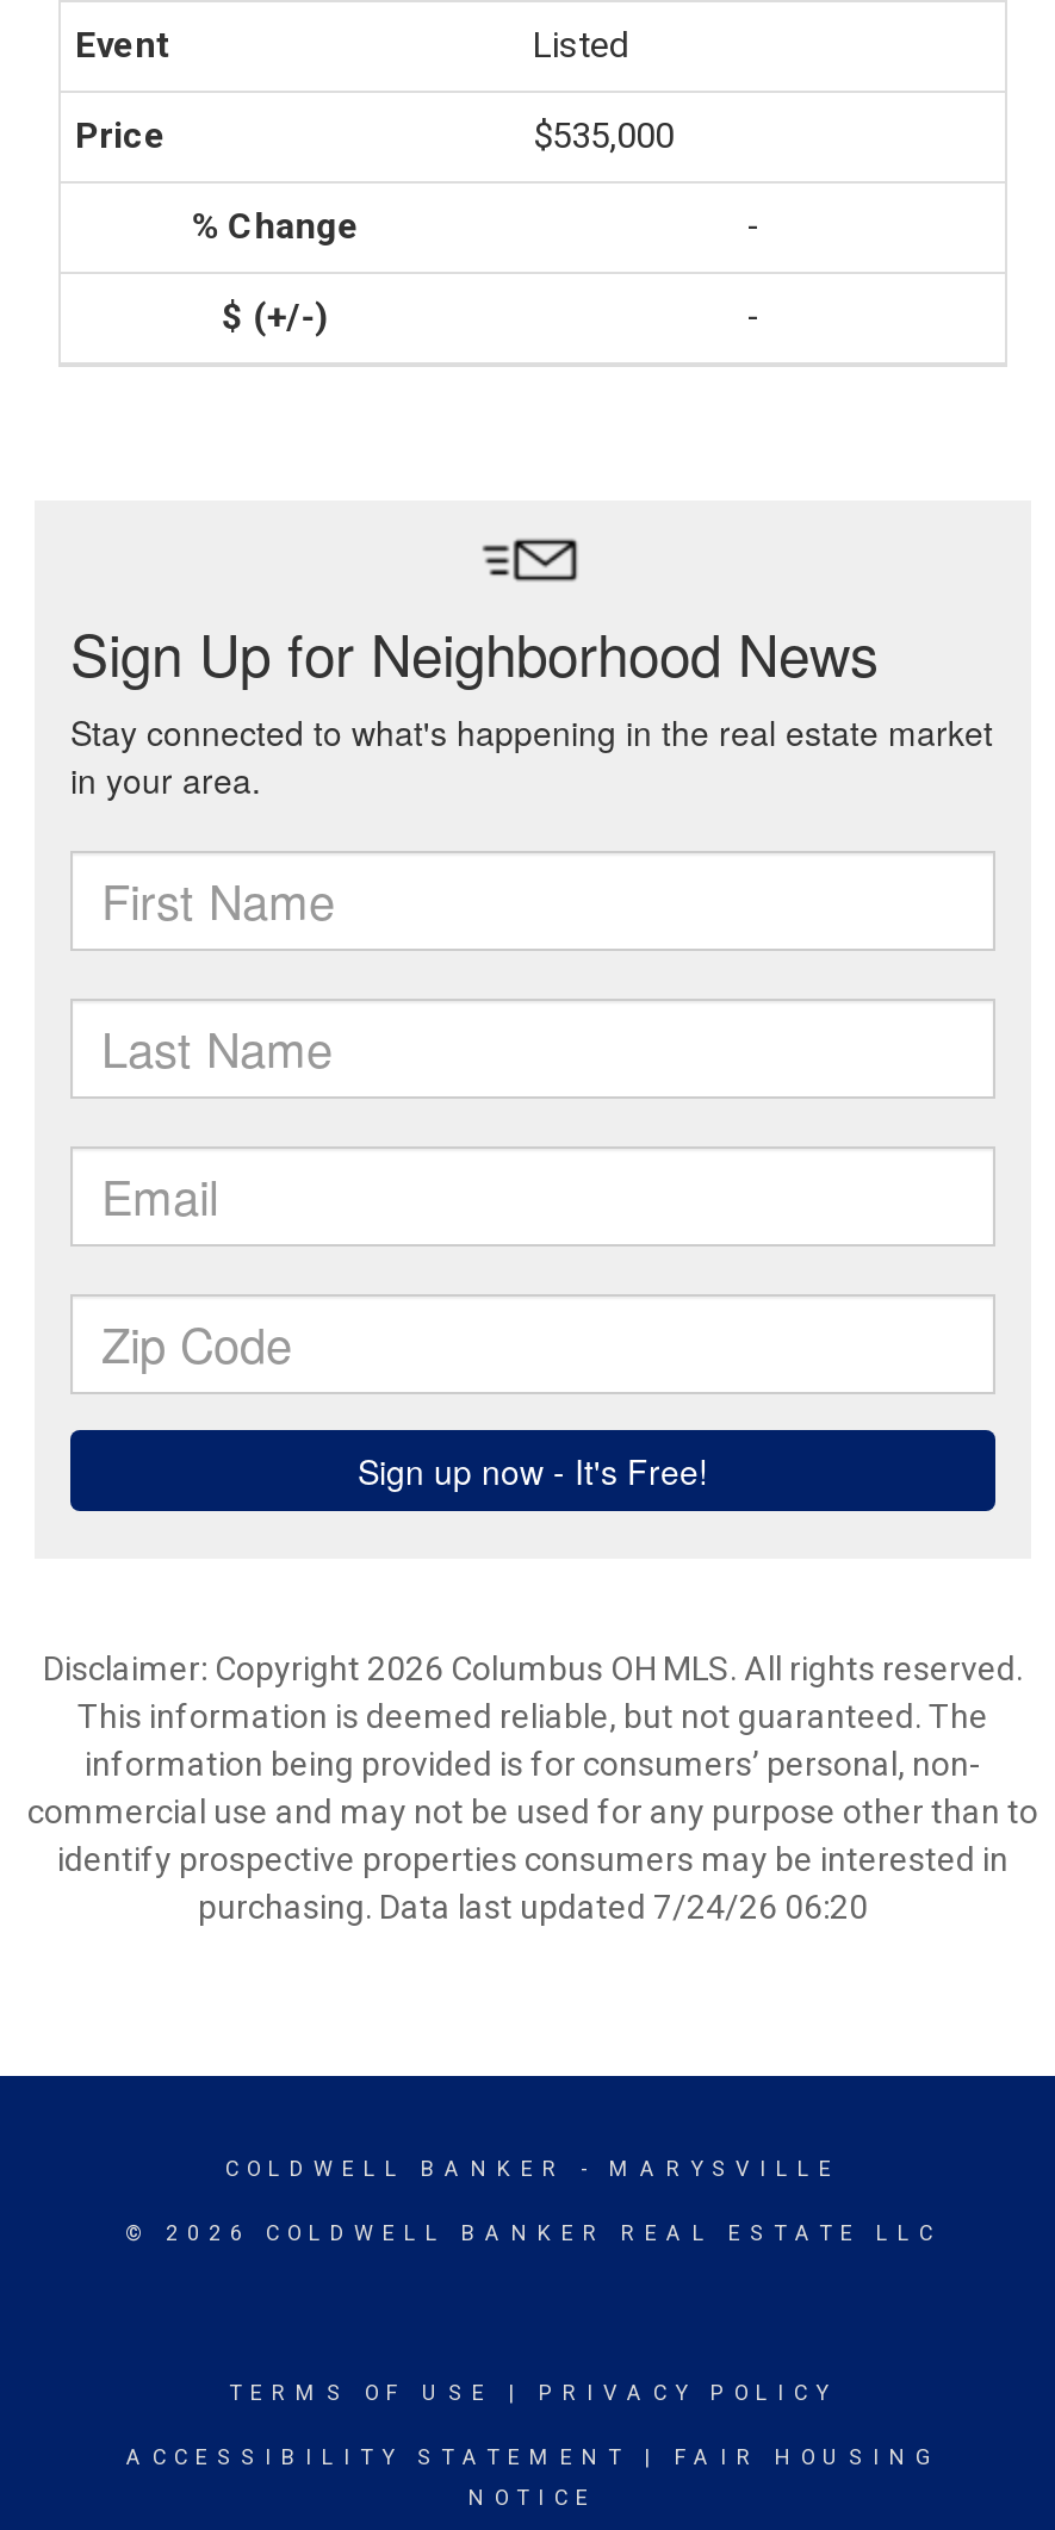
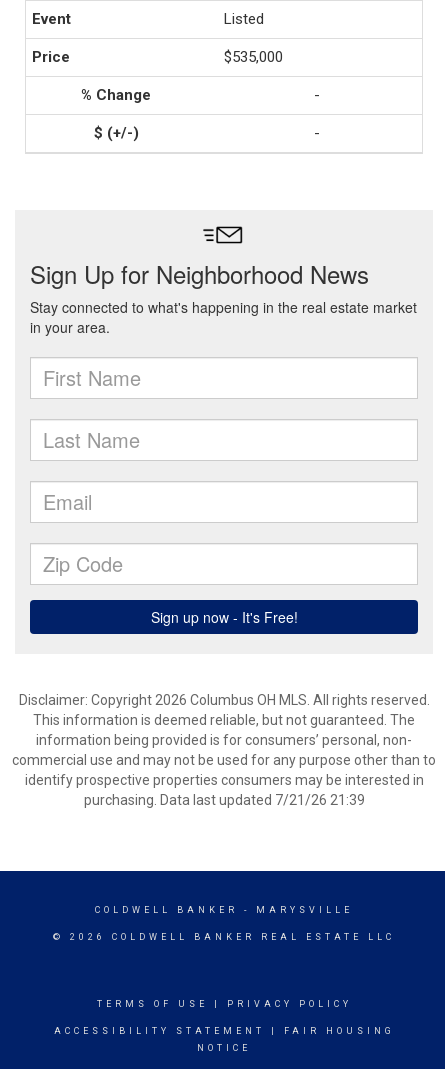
- purchasing. Data last updated 7/24/26 06:20
+ purchasing. Data last updated 7/21/26 21:39
